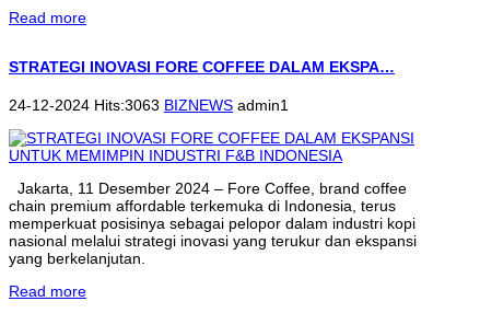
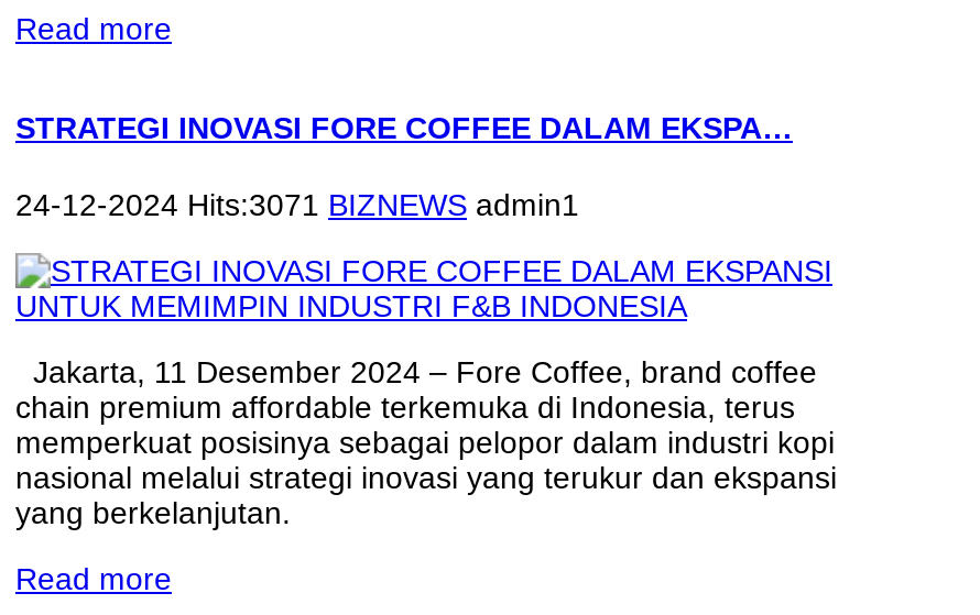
- 24-12-2024 Hits:3063 BIZNEWS admin1
+ 24-12-2024 Hits:3071 BIZNEWS admin1
